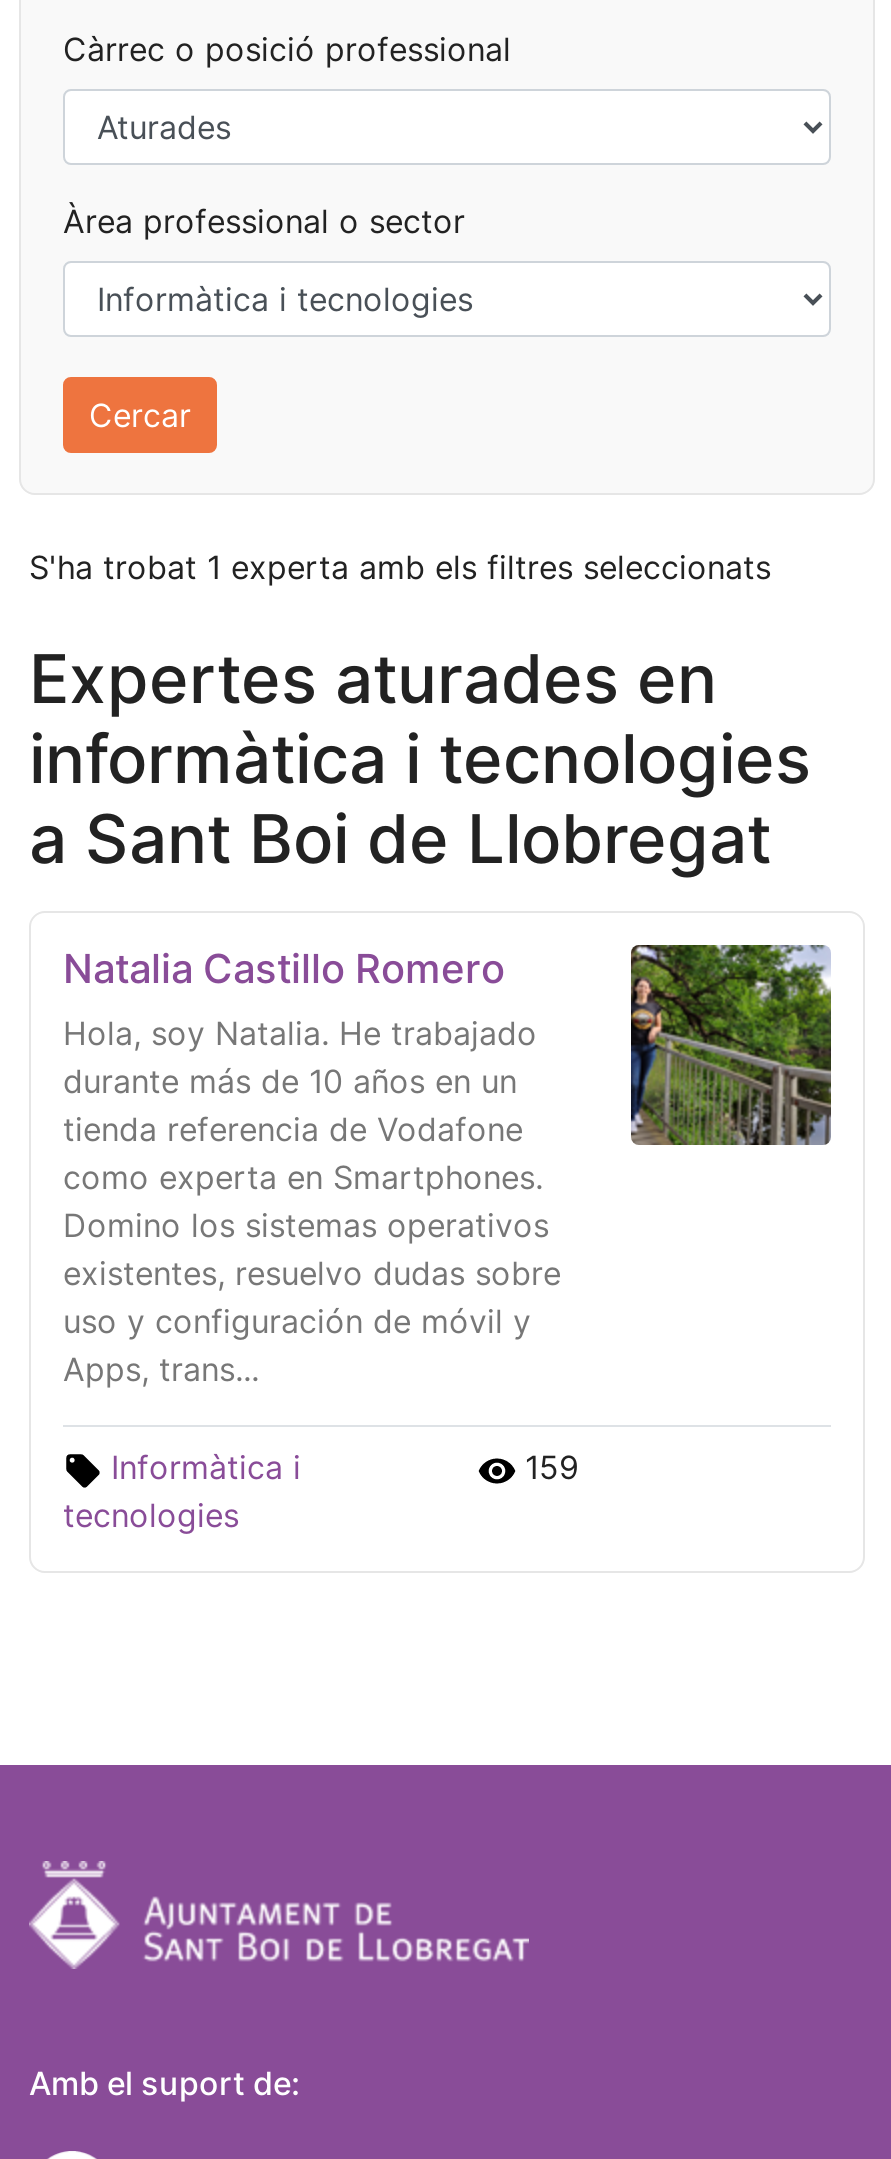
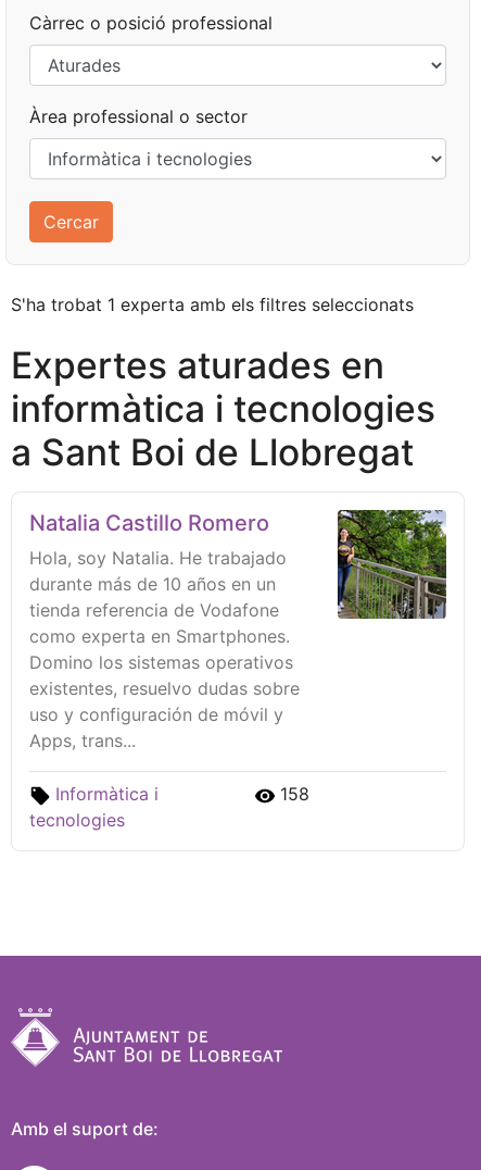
- 159
+ 158
